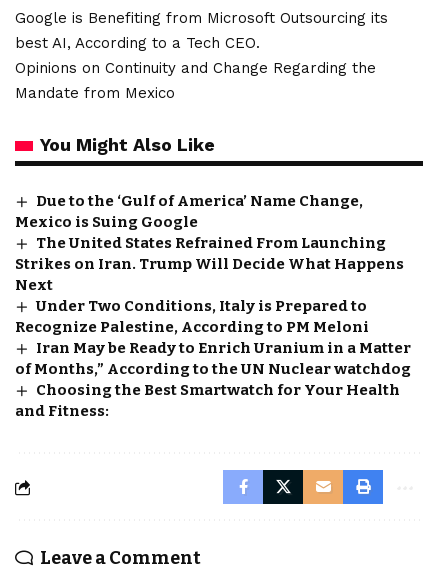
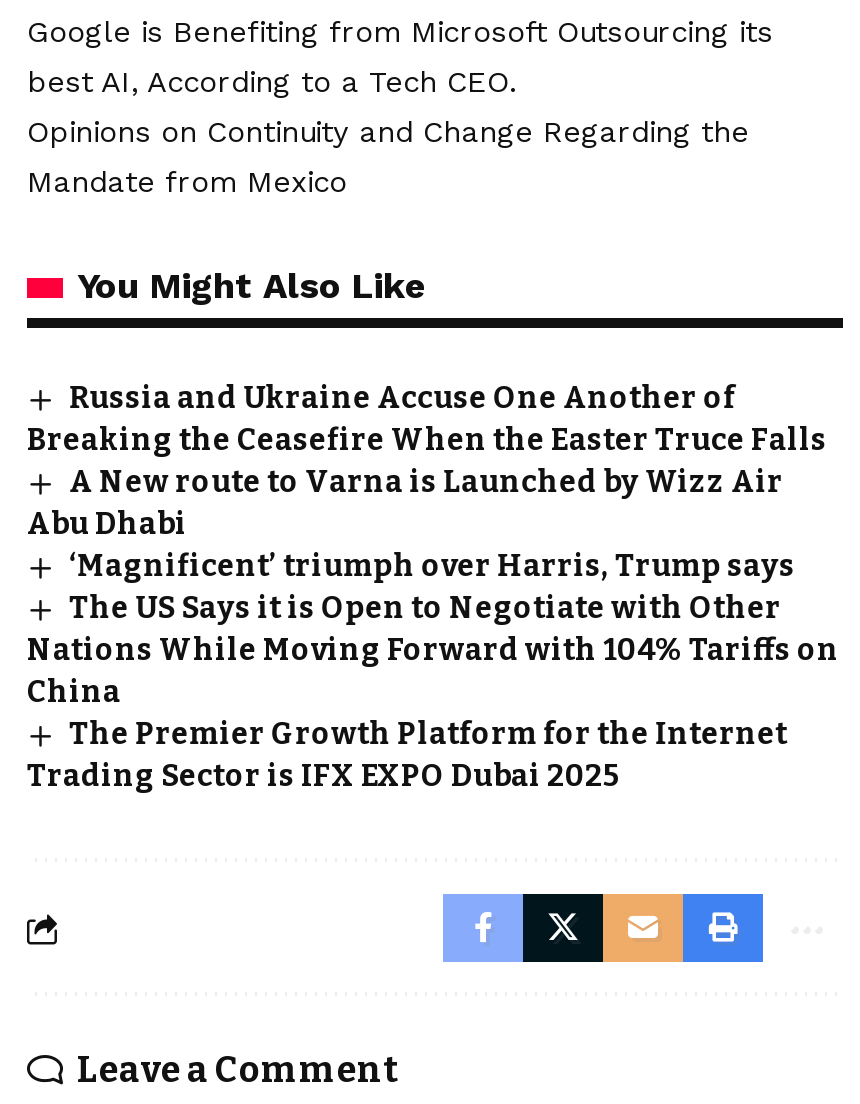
- Due to the ‘Gulf of America’ Name Change,
- Mexico is Suing Google
- The United States Refrained From Launching
- Strikes on Iran. Trump Will Decide What Happens
- Next
- Under Two Conditions, Italy is Prepared to
- Recognize Palestine, According to PM Meloni
- Iran May be Ready to Enrich Uranium in a Matter
- of Months,” According to the UN Nuclear watchdog
- Choosing the Best Smartwatch for Your Health
- and Fitness:
+ Russia and Ukraine Accuse One Another of
+ Breaking the Ceasefire When the Easter Truce Falls
+ A New route to Varna is Launched by Wizz Air
+ Abu Dhabi
+ ‘Magnificent’ triumph over Harris, Trump says
+ The US Says it is Open to Negotiate with Other
+ Nations While Moving Forward with 104% Tariffs on
+ China
+ The Premier Growth Platform for the Internet
+ Trading Sector is IFX EXPO Dubai 2025
